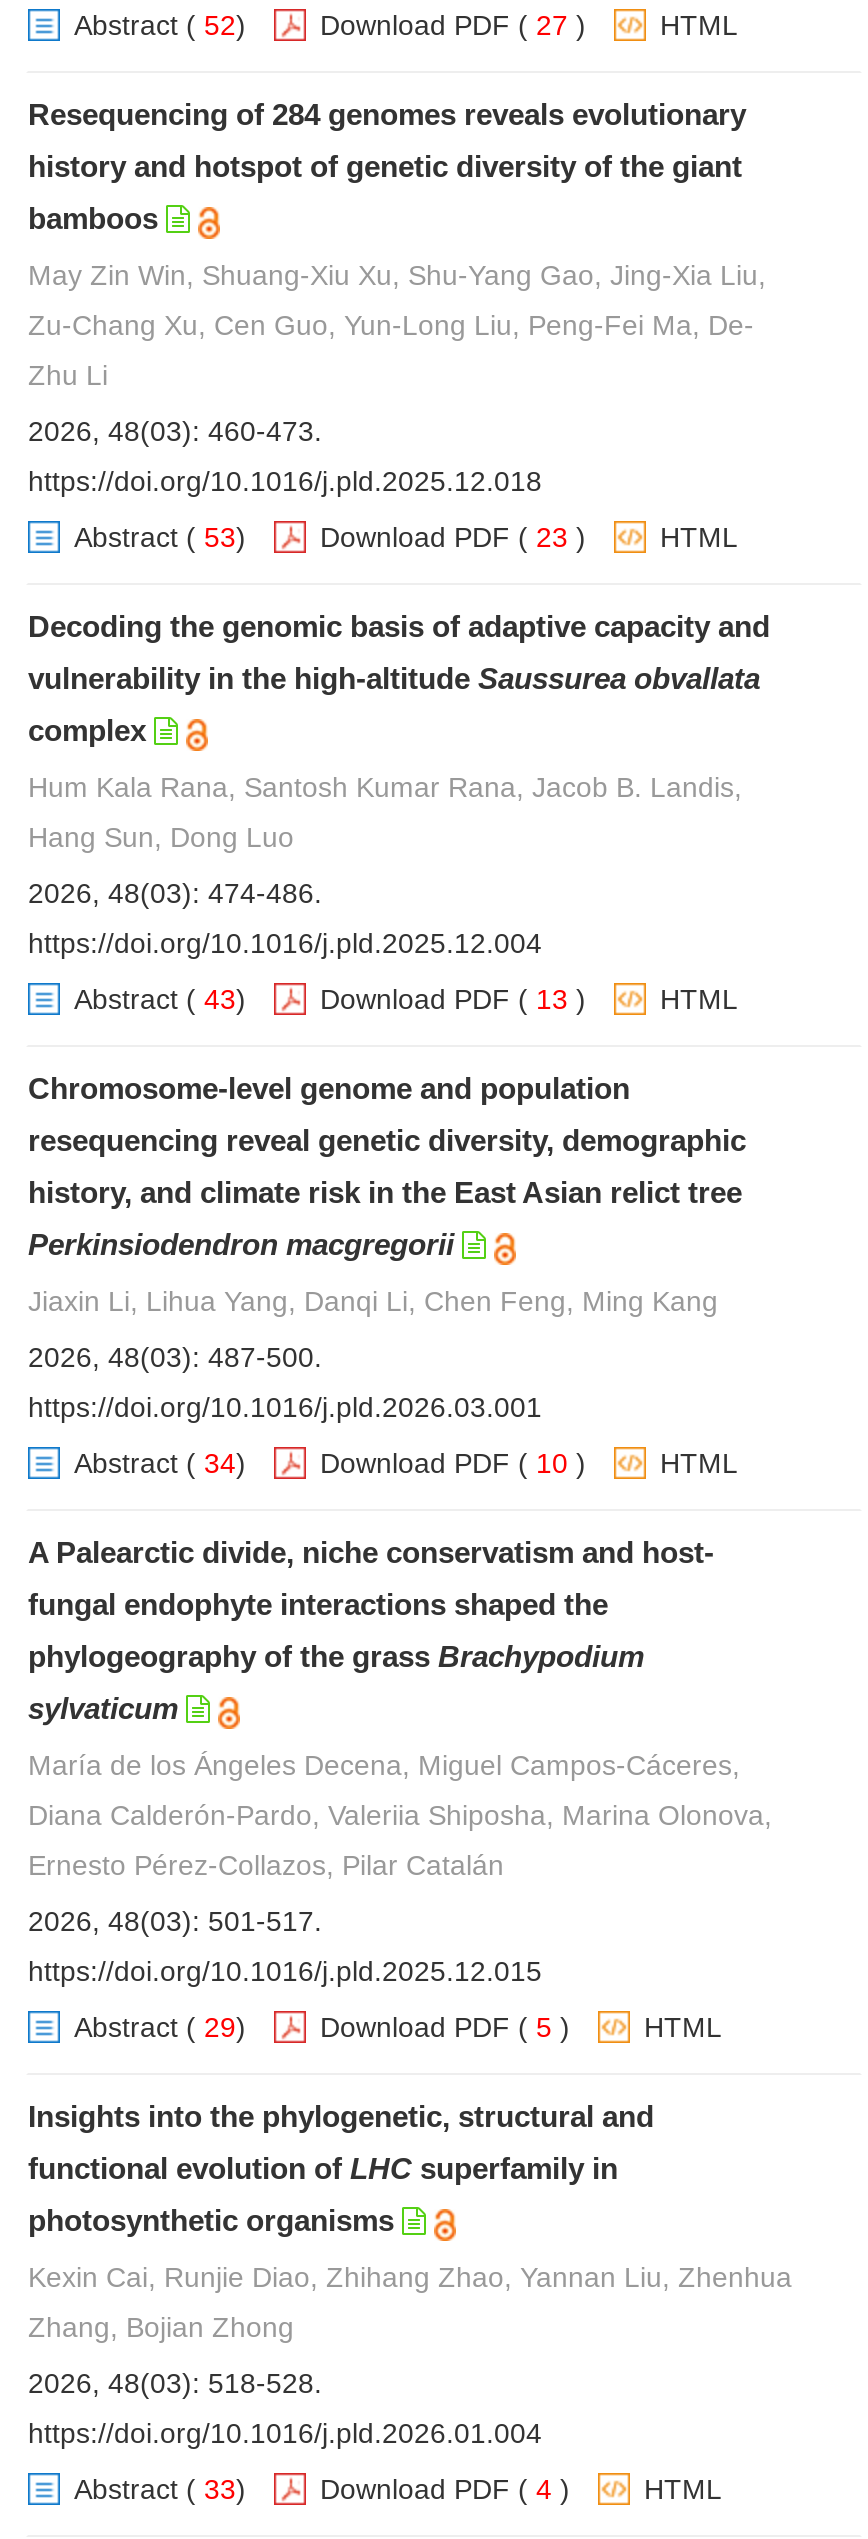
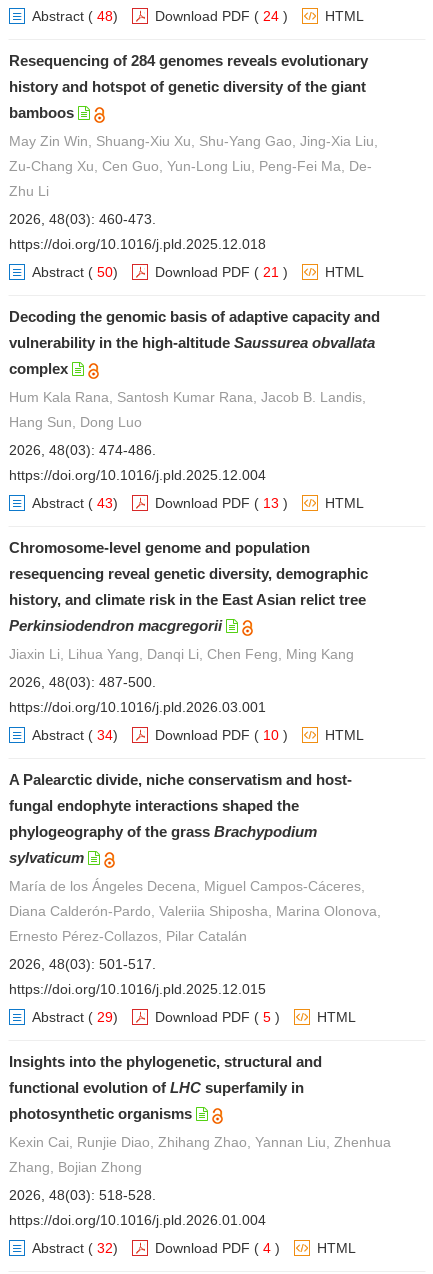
- Abstract (52)
+ Abstract (48)

- Download PDF (27)
+ Download PDF (24)

- Abstract (53)
+ Abstract (50)

- Download PDF (23)
+ Download PDF (21)

- Abstract (33)
+ Abstract (32)
